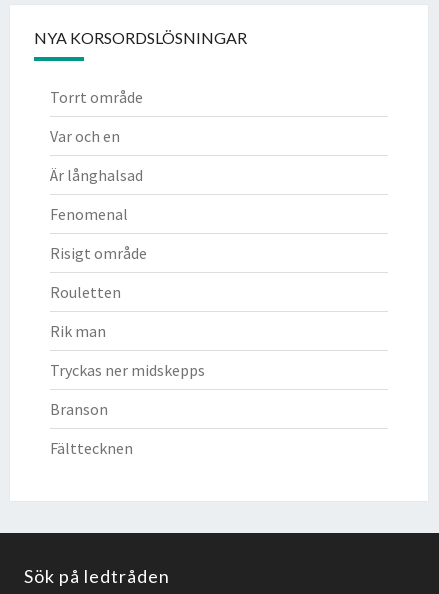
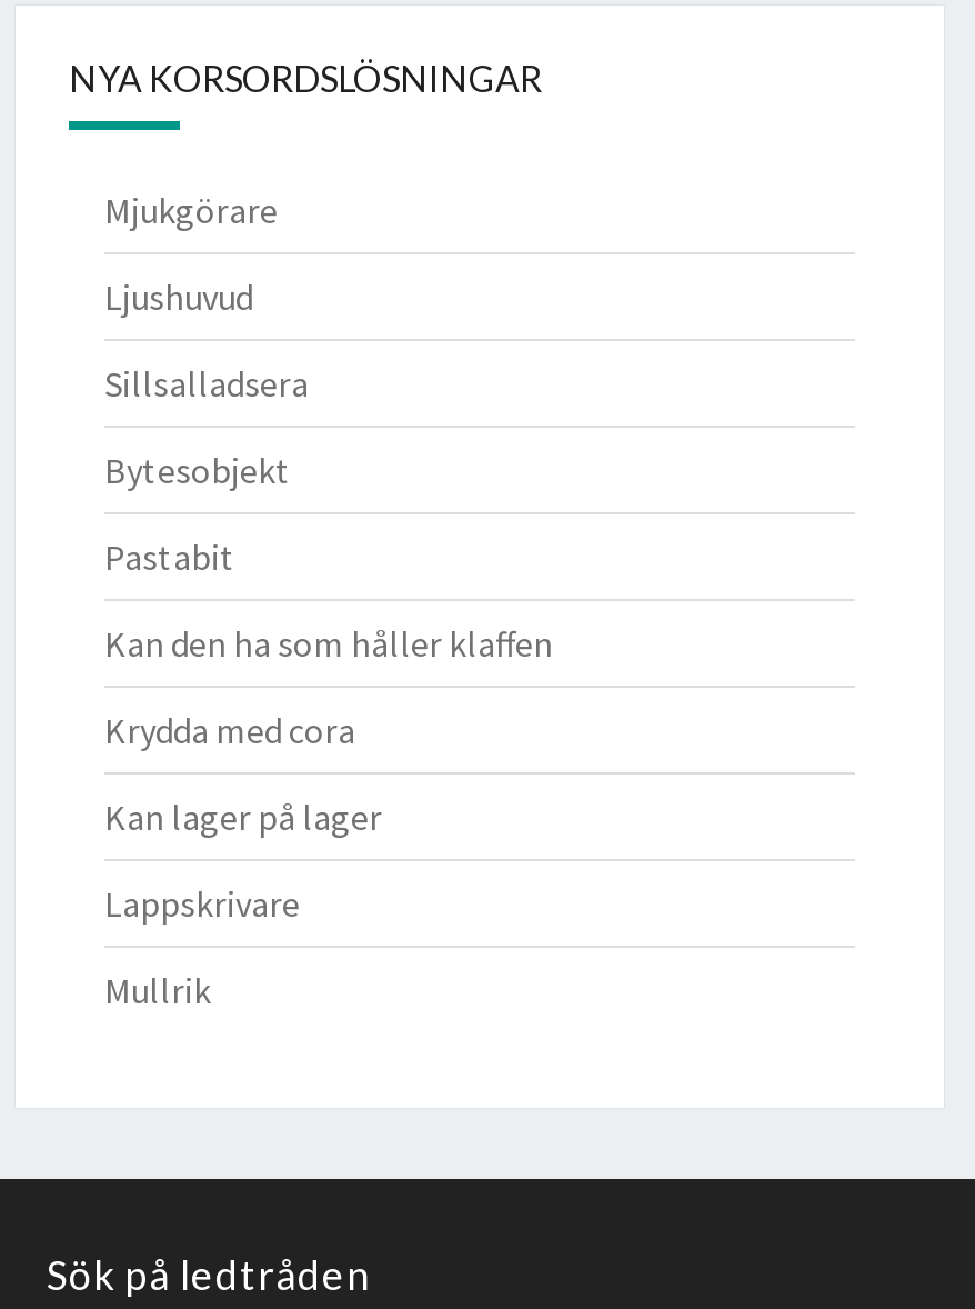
- Torrt område
+ Mjukgörare

- Var och en
+ Ljushuvud

- Är långhalsad
+ Sillsalladsera

- Fenomenal
+ Bytesobjekt

- Risigt område
+ Pastabit

- Rouletten
+ Kan den ha som håller klaffen

- Rik man
+ Krydda med cora

- Tryckas ner midskepps
+ Kan lager på lager

- Branson
+ Lappskrivare

- Fälttecknen
+ Mullrik
